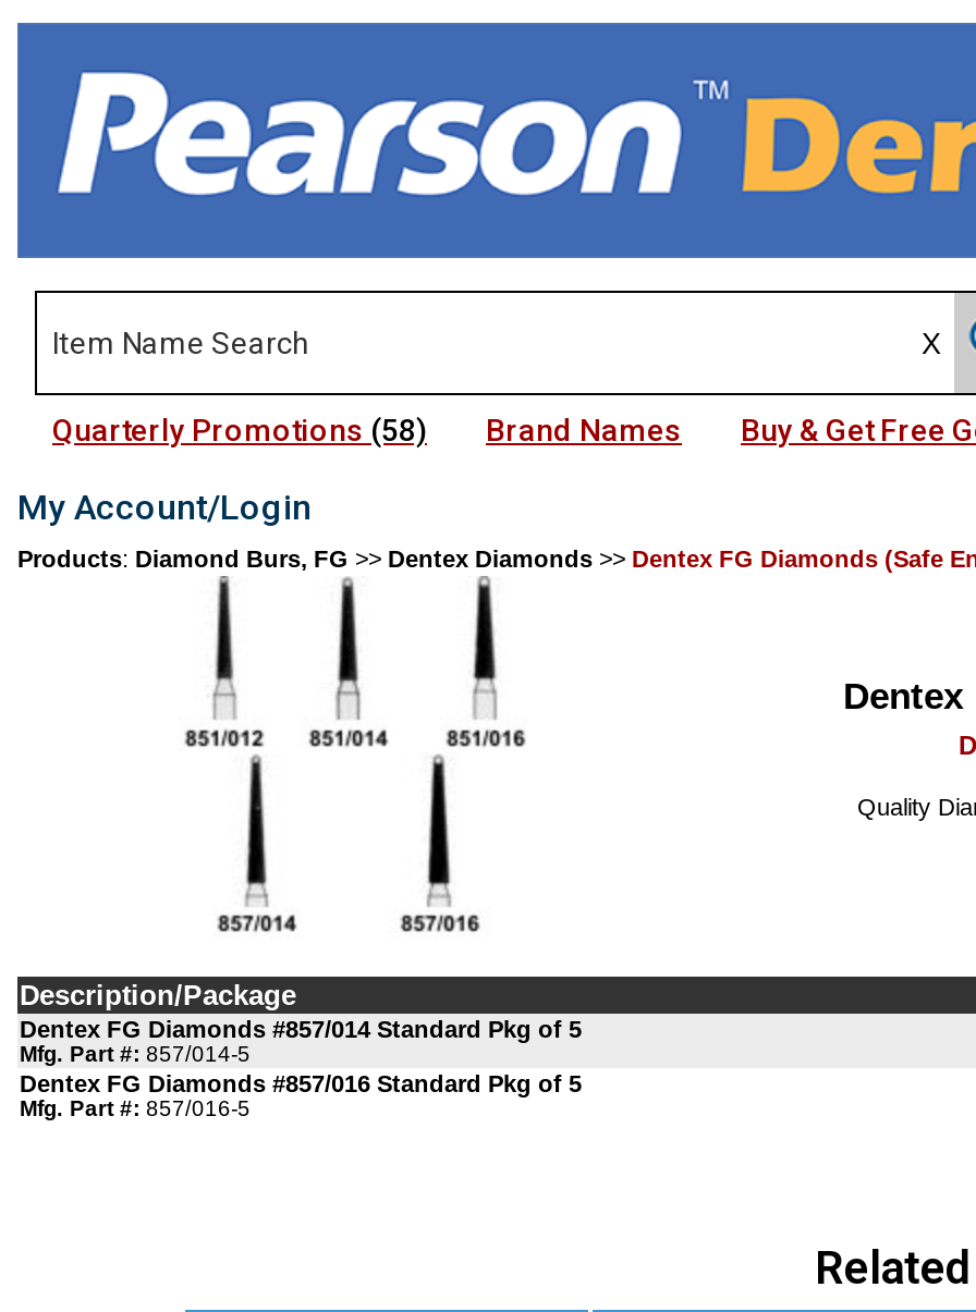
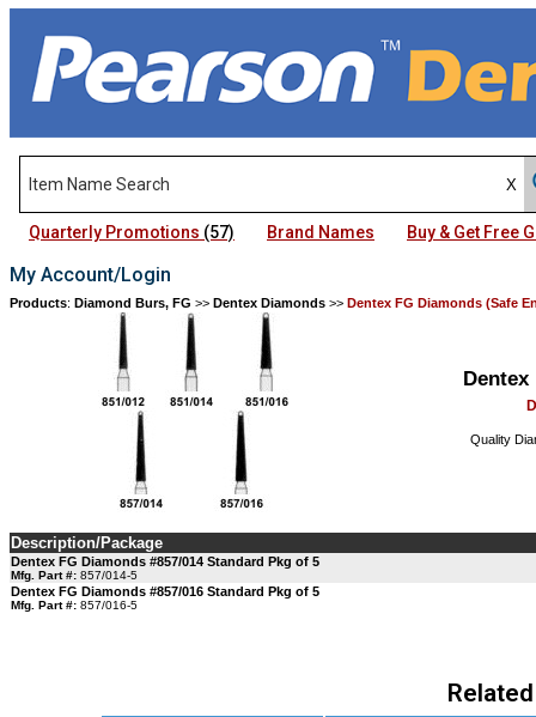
- Quarterly Promotions (58)
+ Quarterly Promotions (57)
